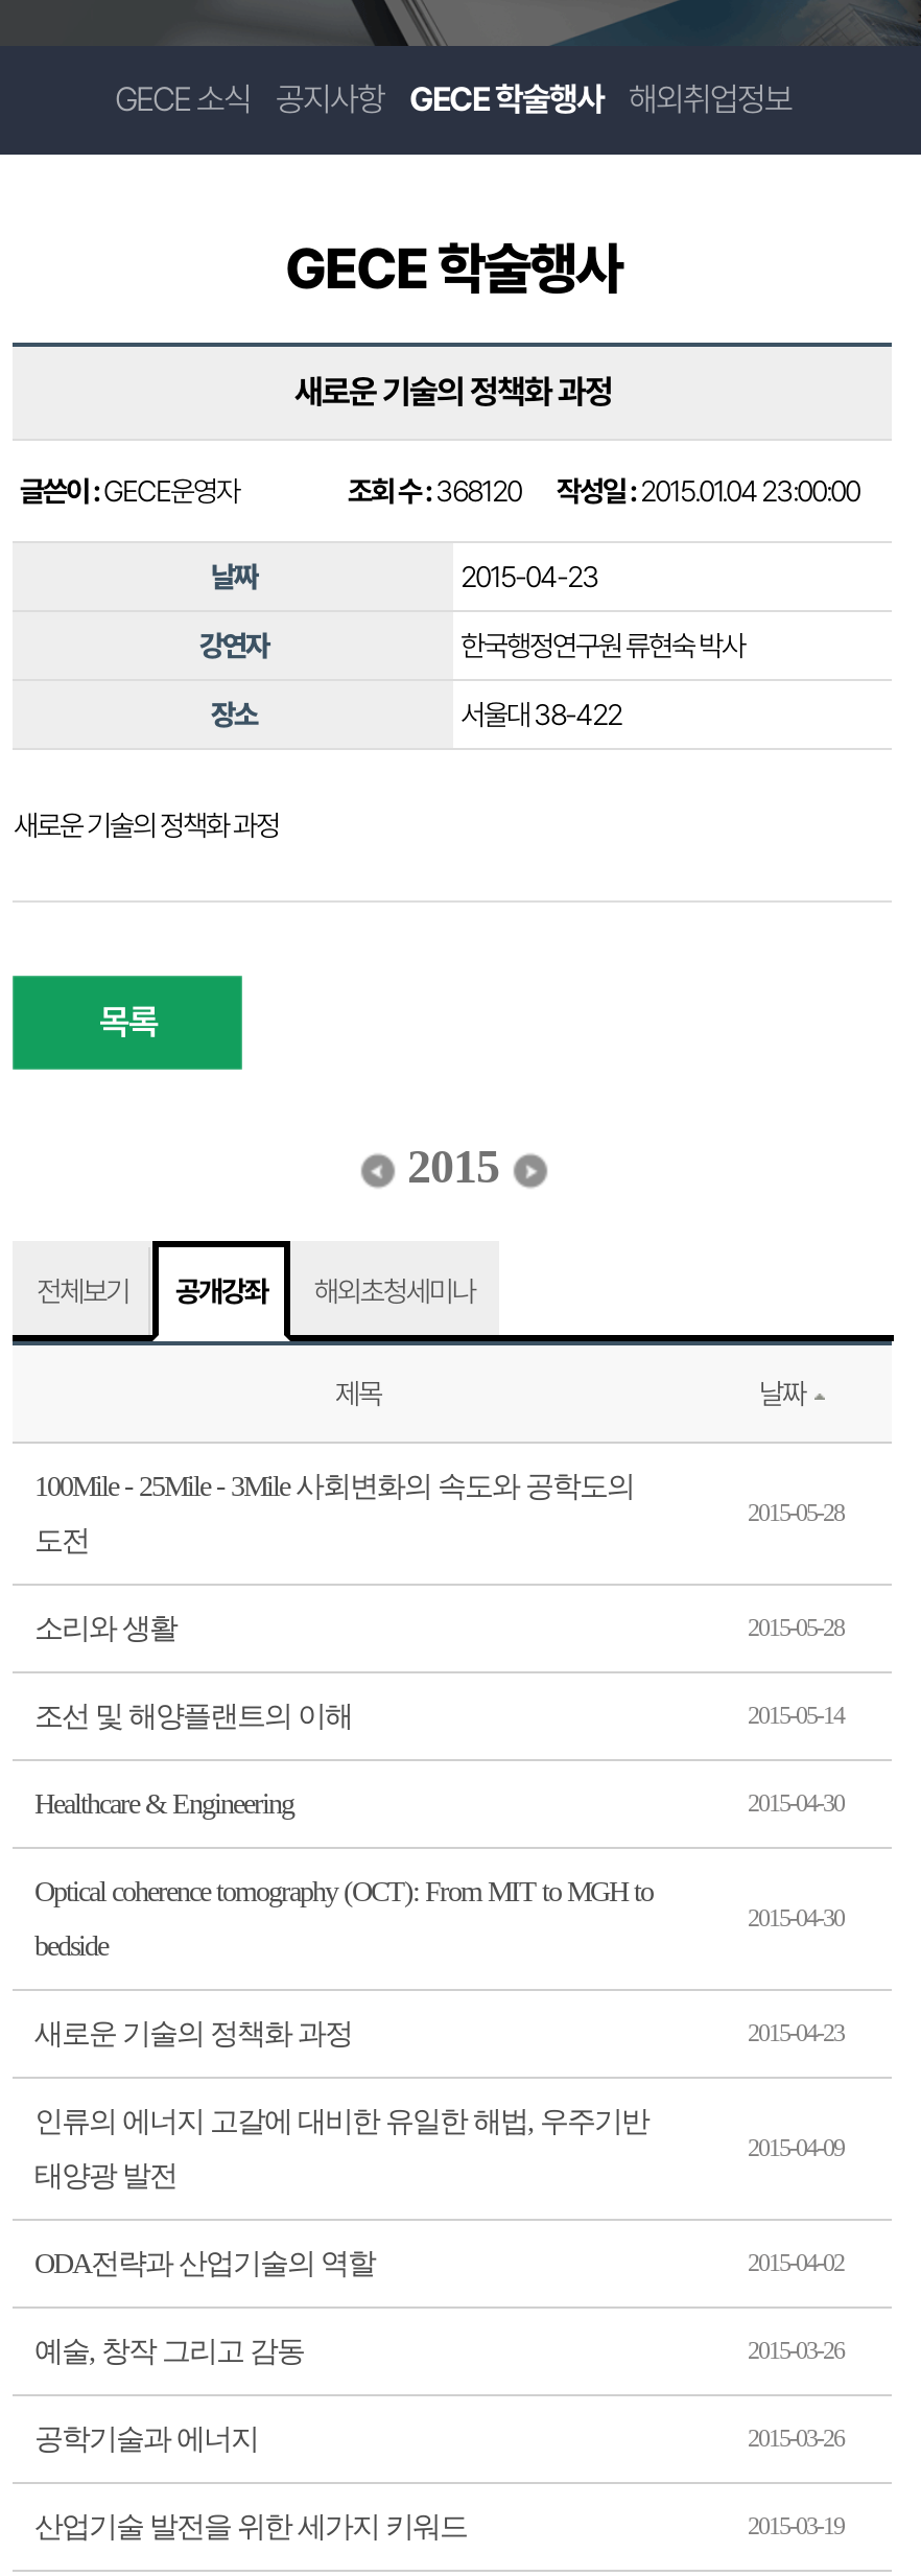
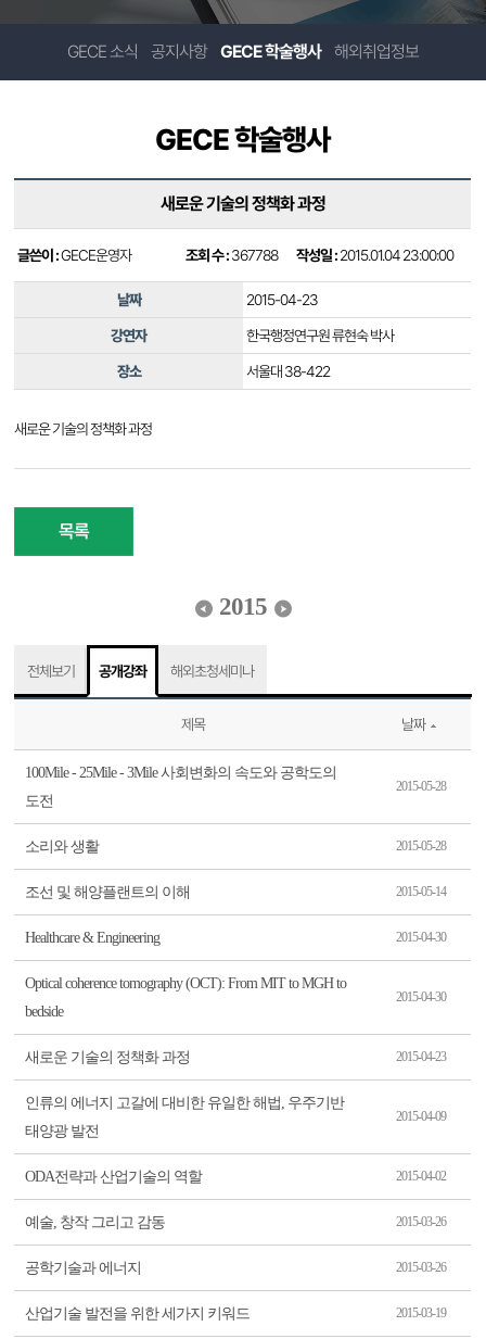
- 조회 수 : 368120 작성일 : 2015.01.04 23:00:00
+ 조회 수 : 367788 작성일 : 2015.01.04 23:00:00
